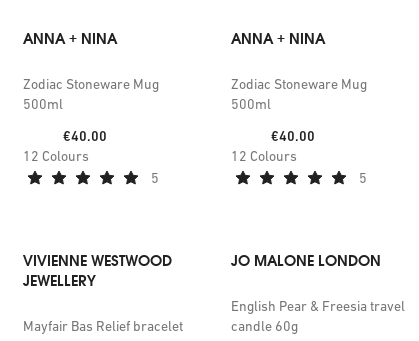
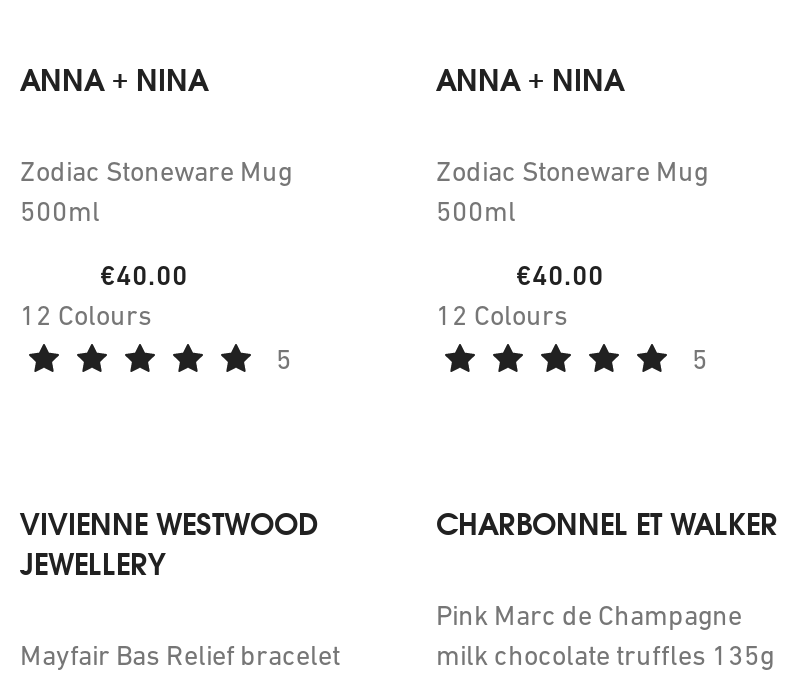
- JO MALONE LONDON
+ CHARBONNEL ET WALKER

- English Pear & Freesia travel
- candle 60g
+ Pink Marc de Champagne
+ milk chocolate truffles 135g
